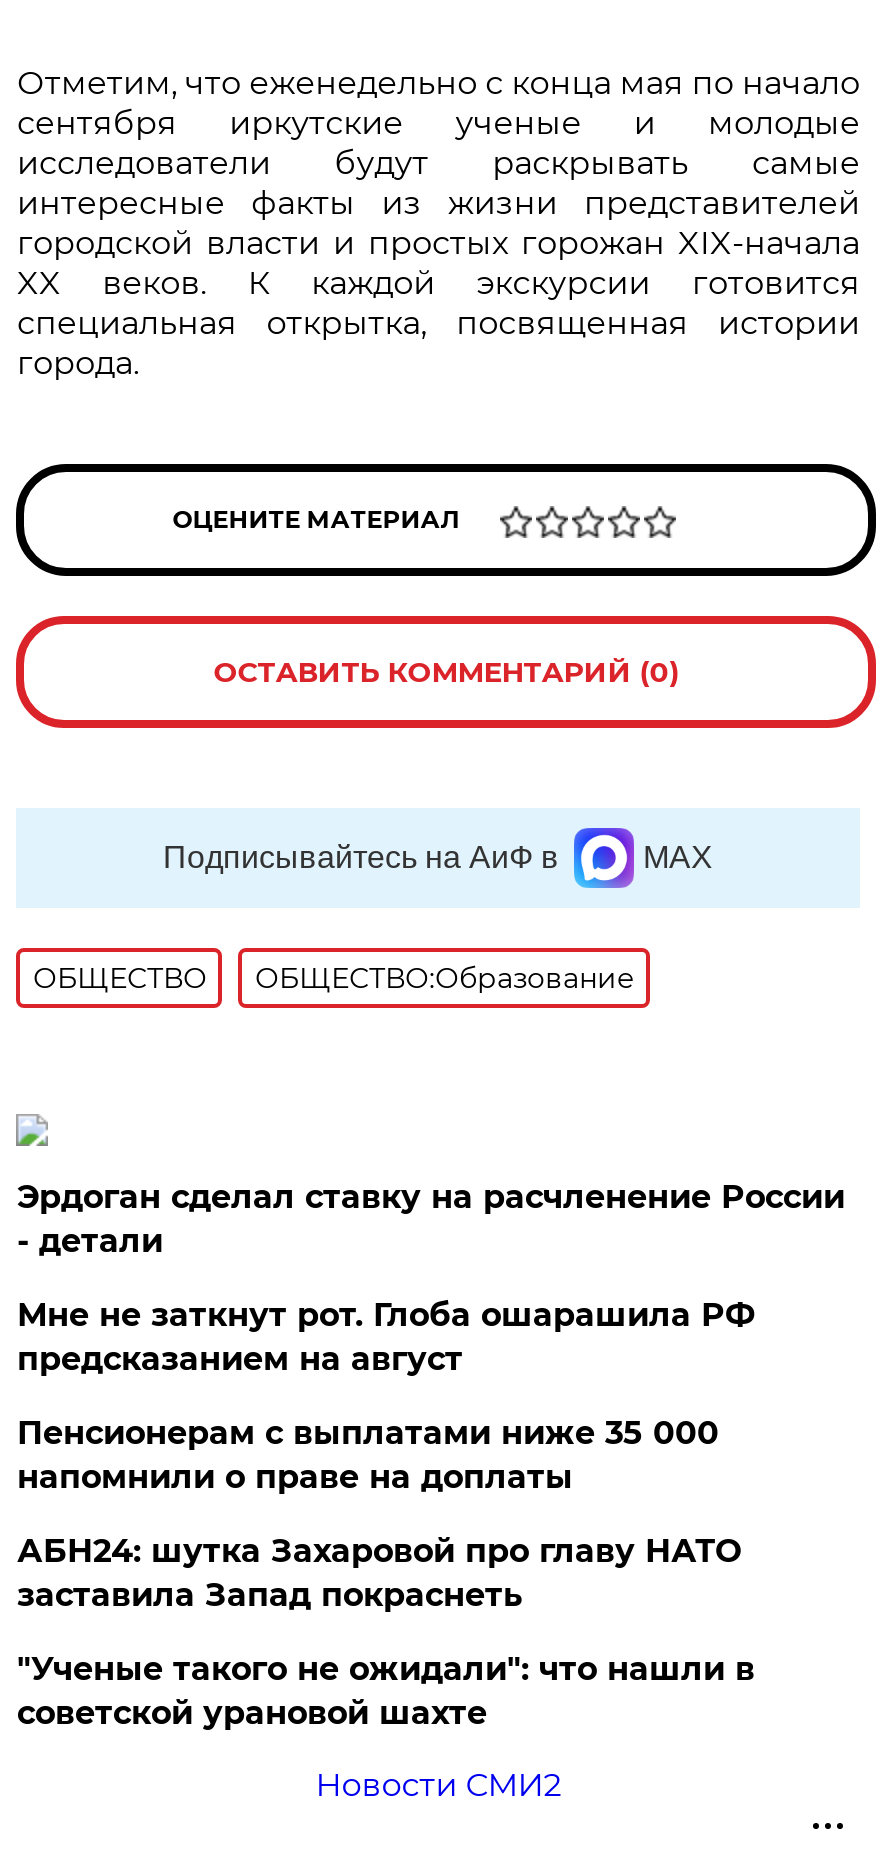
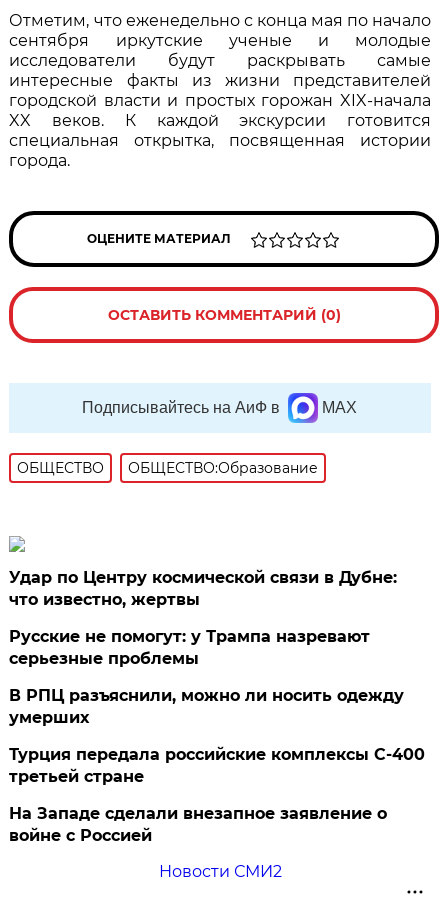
- Эрдоган сделал ставку на расчленение России
- - детали
+ Удар по Центру космической связи в Дубне:
+ что известно, жертвы

- Мне не заткнут рот. Глоба ошарашила РФ
- предсказанием на август
+ Русские не помогут: у Трампа назревают
+ серьезные проблемы

- Пенсионерам с выплатами ниже 35 000
- напомнили о праве на доплаты
+ В РПЦ разъяснили, можно ли носить одежду
+ умерших

- АБН24: шутка Захаровой про главу НАТО
- заставила Запад покраснеть
+ Турция передала российские комплексы С-400
+ третьей стране

- "Ученые такого не ожидали": что нашли в
- советской урановой шахте
+ На Западе сделали внезапное заявление о
+ войне с Россией
